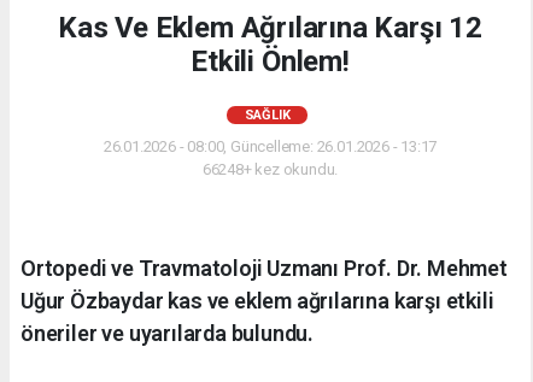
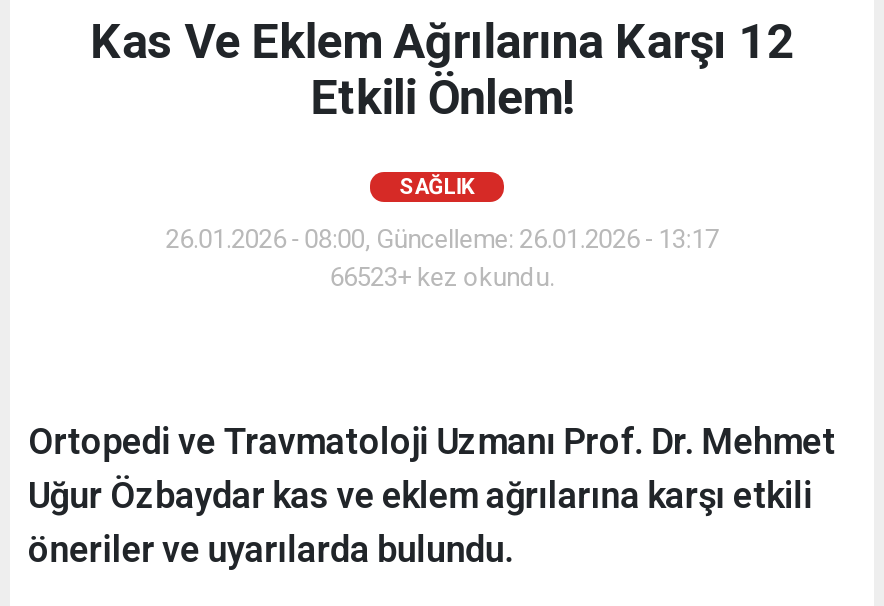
- 66248+ kez okundu.
+ 66523+ kez okundu.
